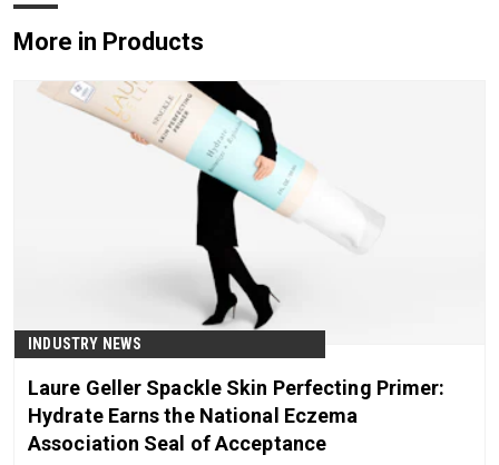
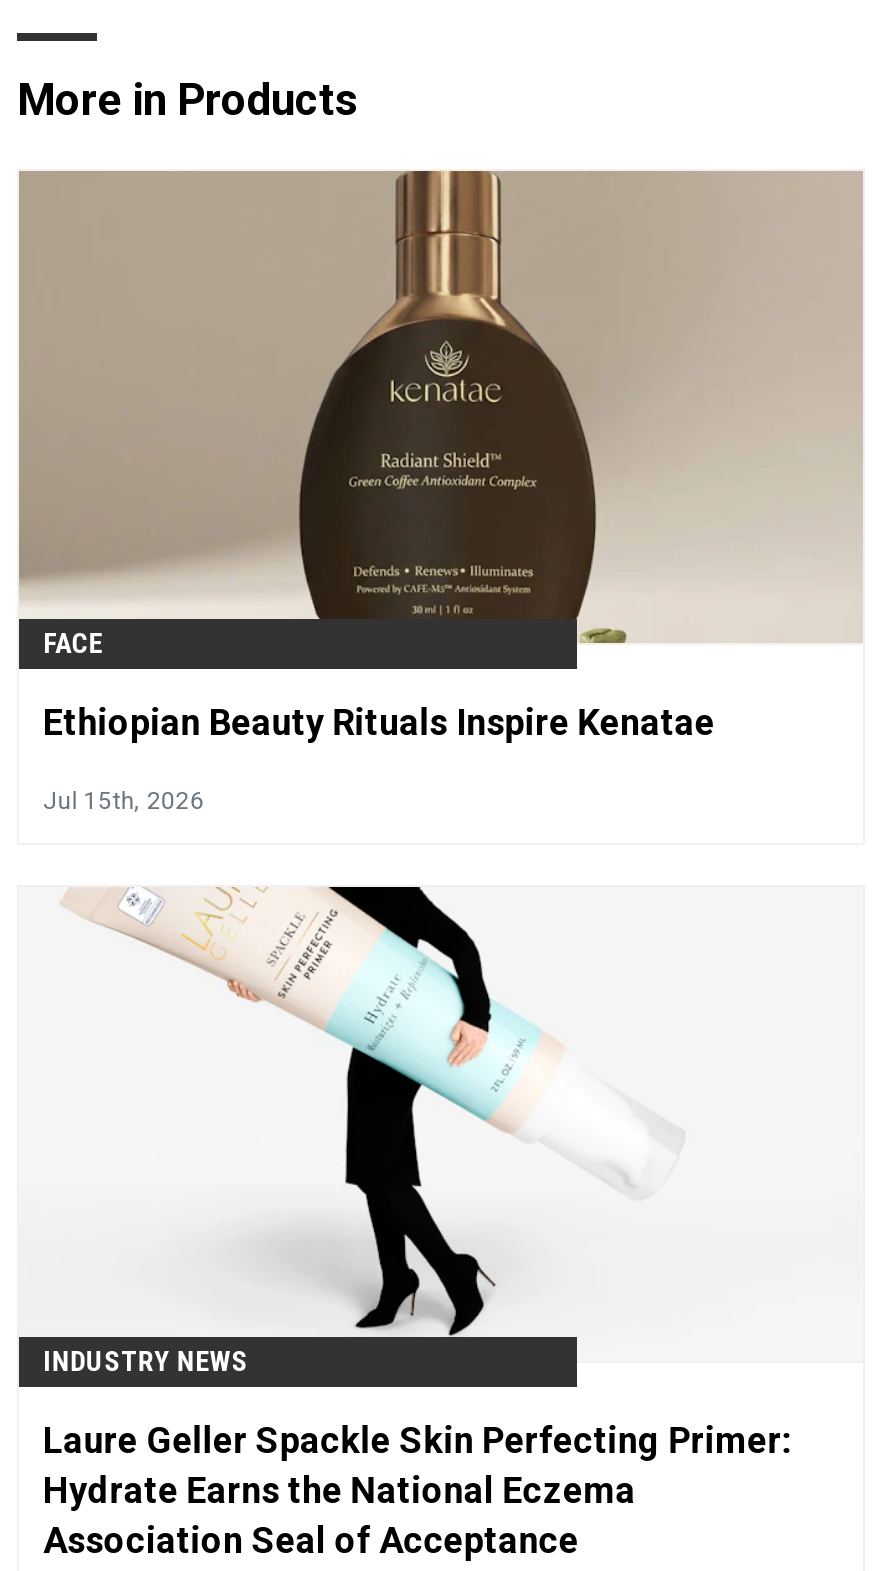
+ [image]
+ FACE
+ Ethiopian Beauty Rituals Inspire Kenatae
+ Jul 15th, 2026
